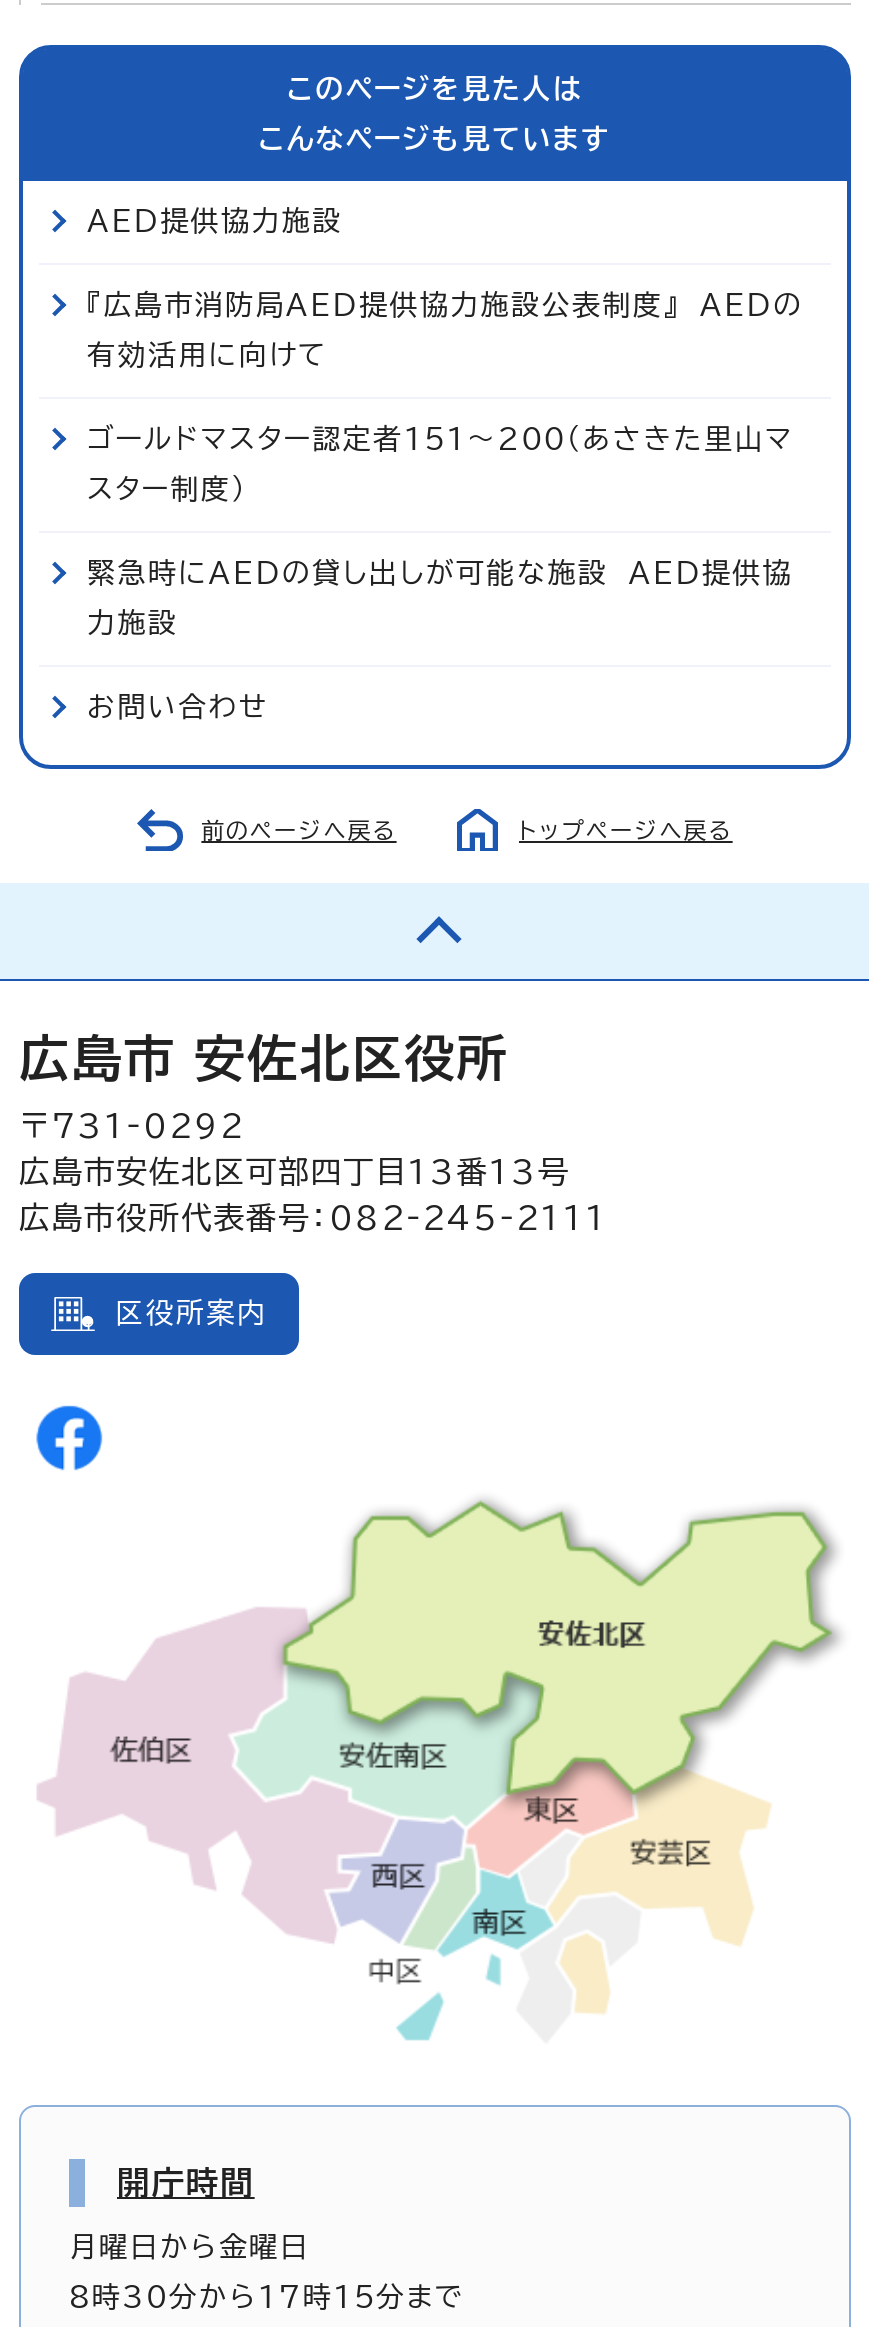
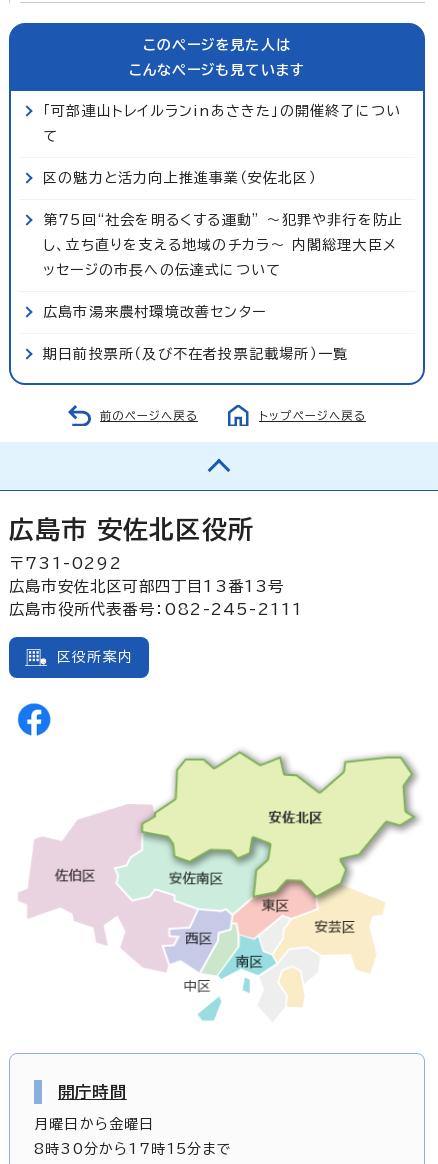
- AED提供協力施設
+ 「可部連山トレイルランinあさきた」の開催終了につい

- 『広島市消防局AED提供協力施設公表制度』 AEDの
+ て

- 有効活用に向けて
+ 区の魅力と活力向上推進事業（安佐北区）

- ゴールドマスター認定者151～200（あさきた里山マ
+ 第75回“社会を明るくする運動” ～犯罪や非行を防止

- スター制度）
+ し、立ち直りを支える地域のチカラ～ 内閣総理大臣メ

- 緊急時にAEDの貸し出しが可能な施設 AED提供協
+ ッセージの市長への伝達式について

- 力施設
+ 広島市湯来農村環境改善センター

- お問い合わせ
+ 期日前投票所（及び不在者投票記載場所）一覧
